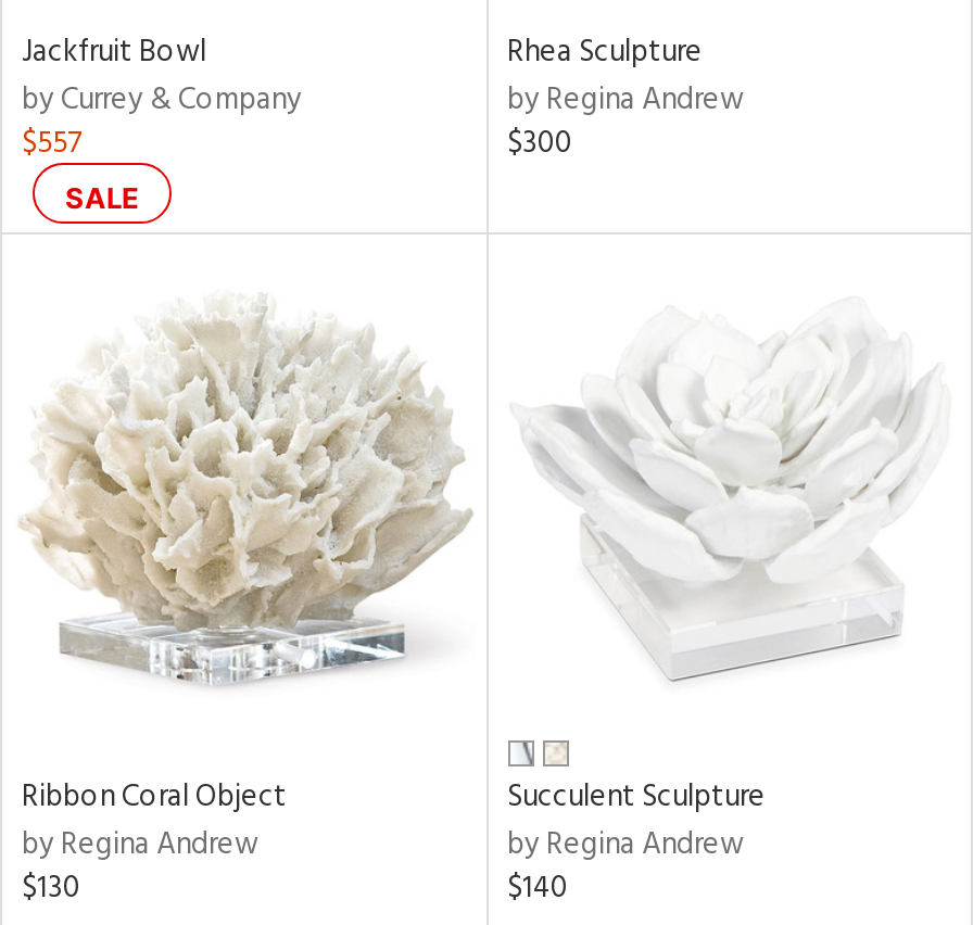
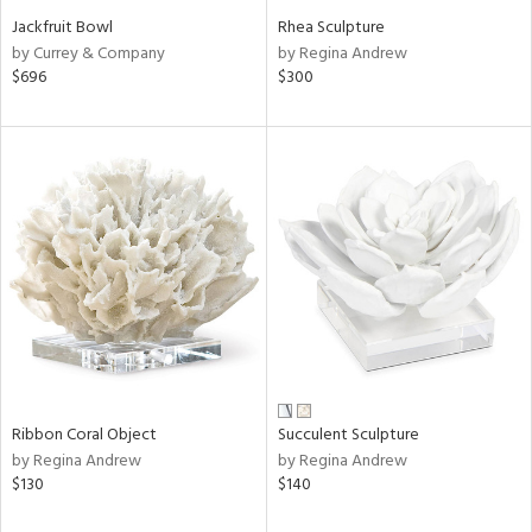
- $557
- SALE
+ $696
